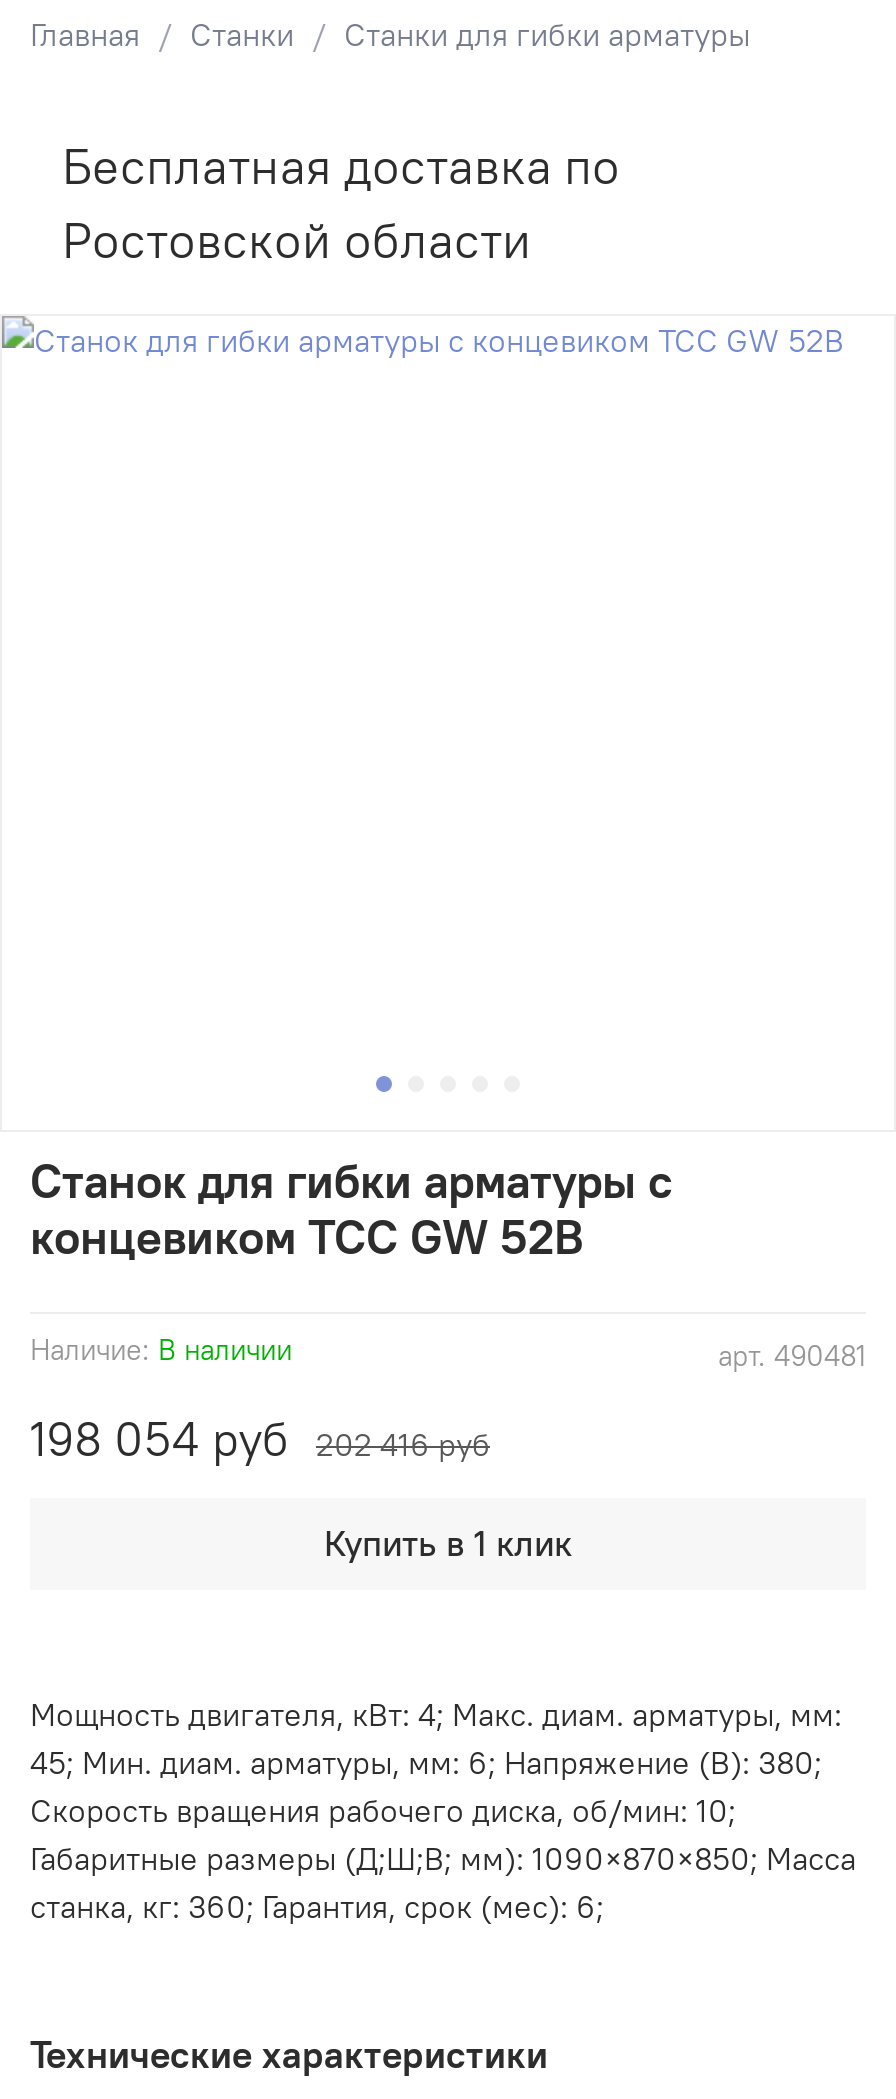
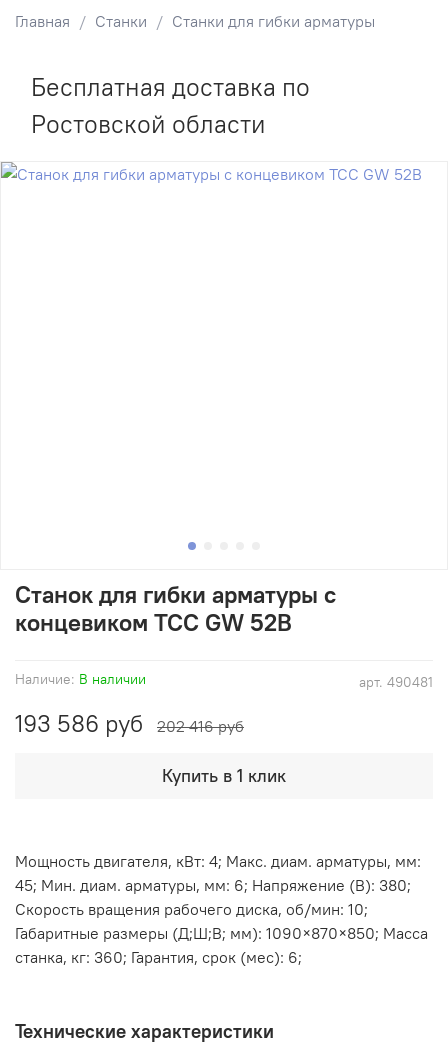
- 198 054 руб 202 416 руб
+ 193 586 руб 202 416 руб
